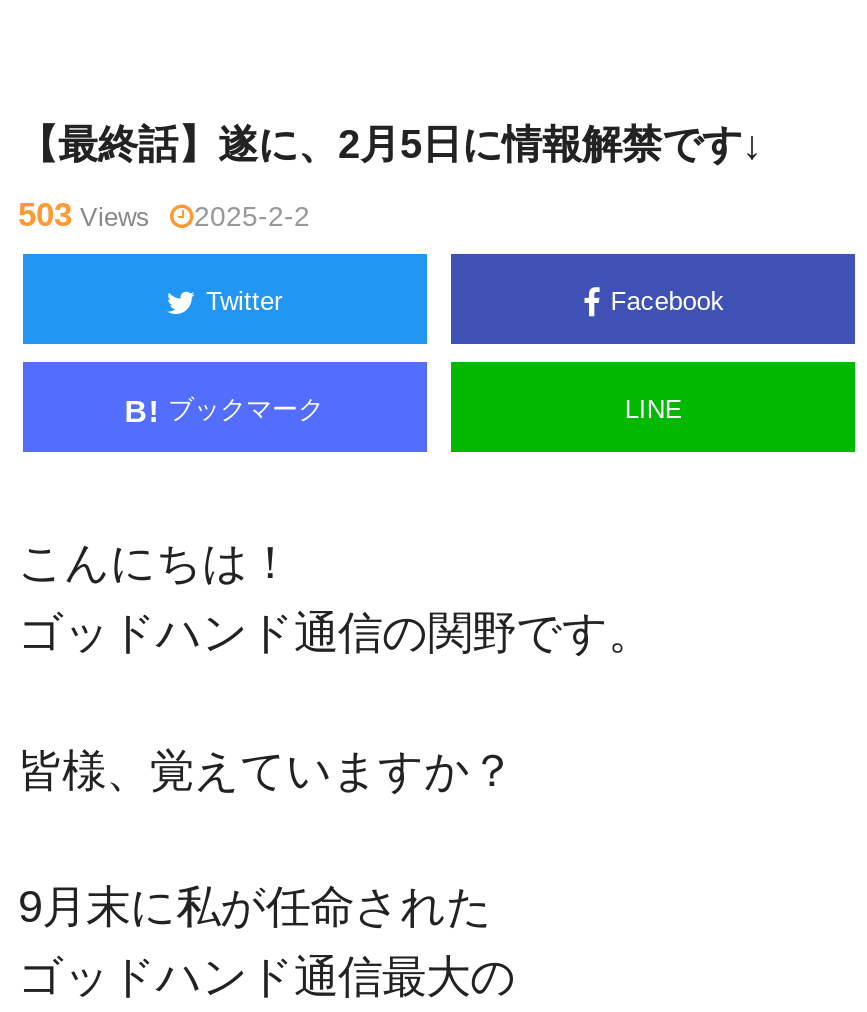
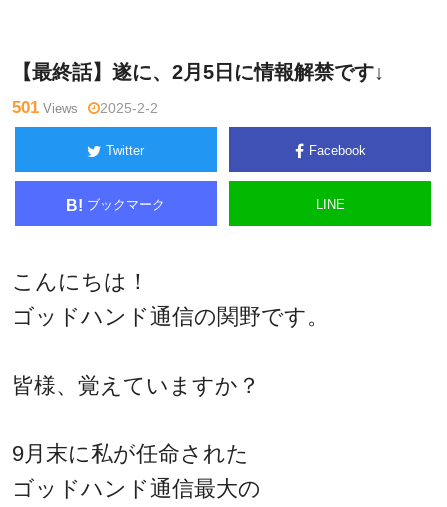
- 503 Views 2025-2-2
+ 501 Views 2025-2-2
